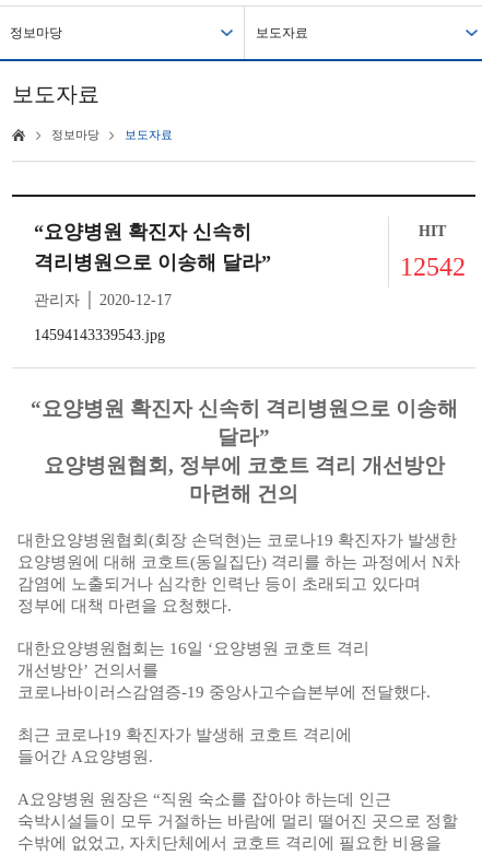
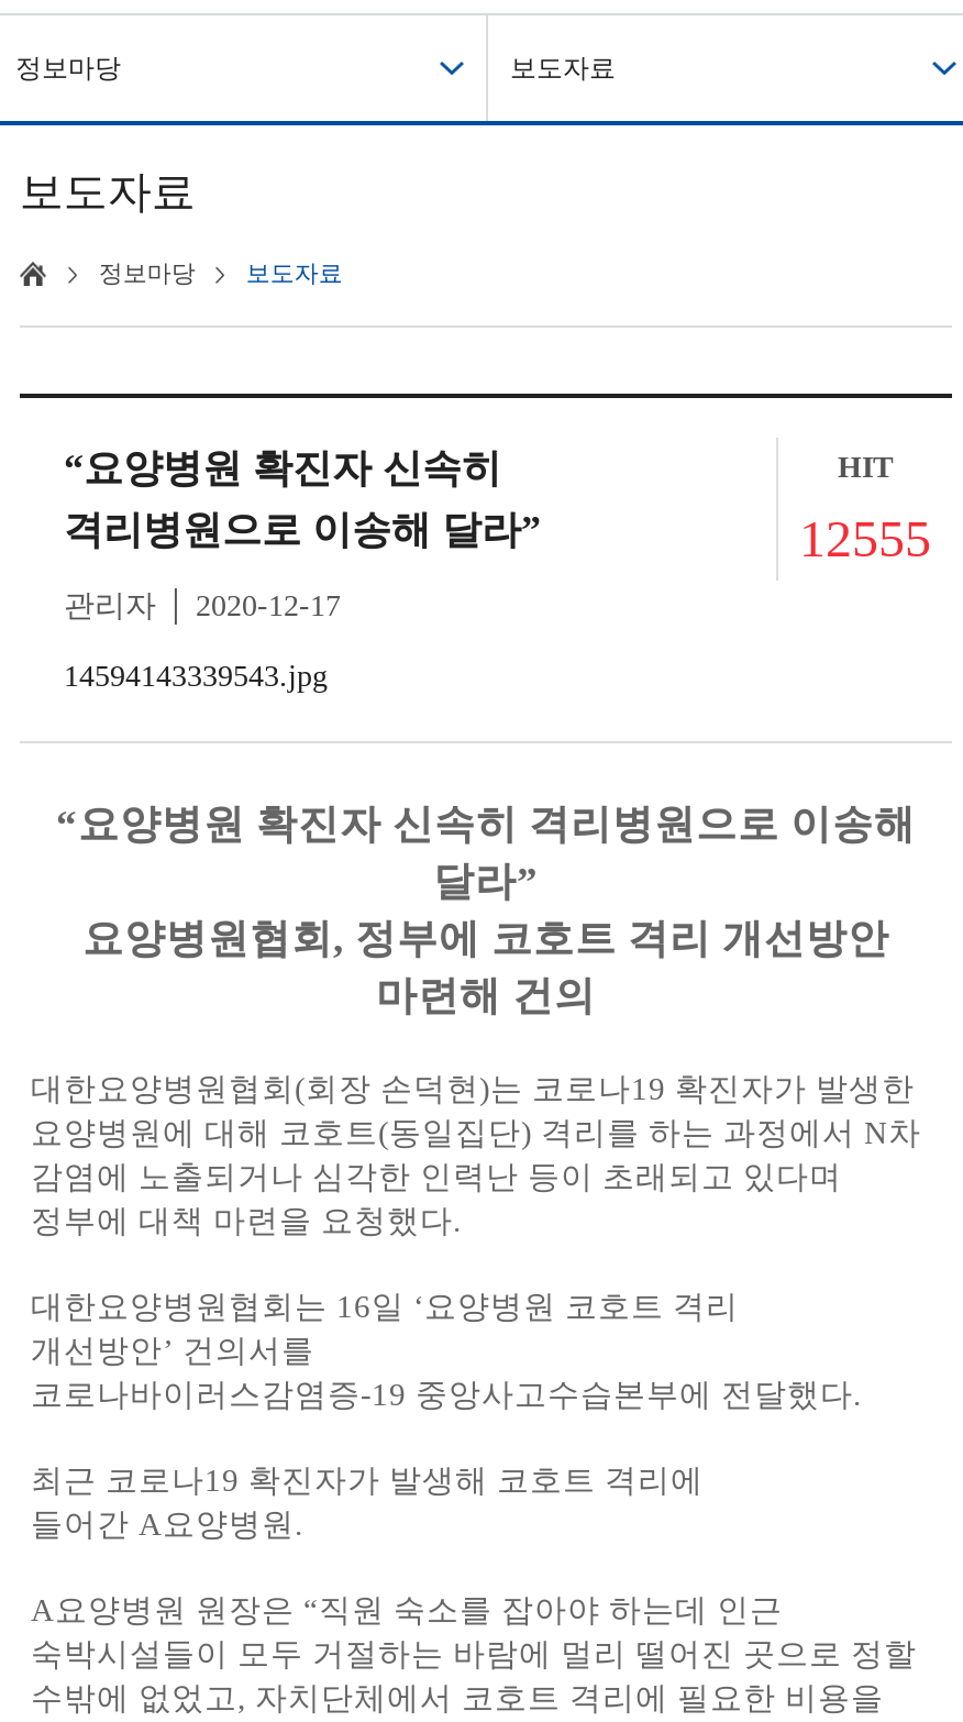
- 12542
+ 12555
